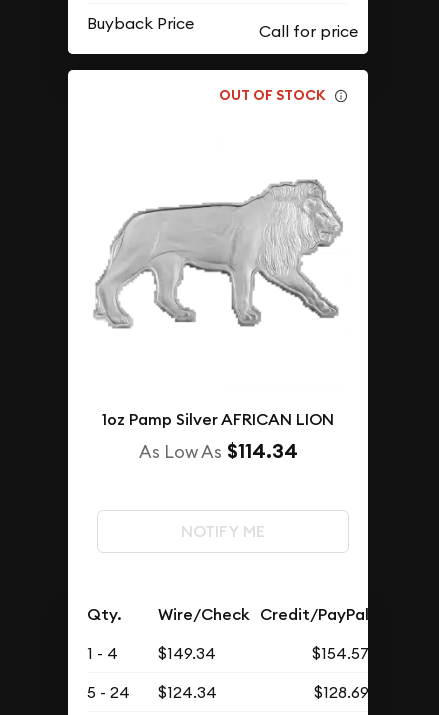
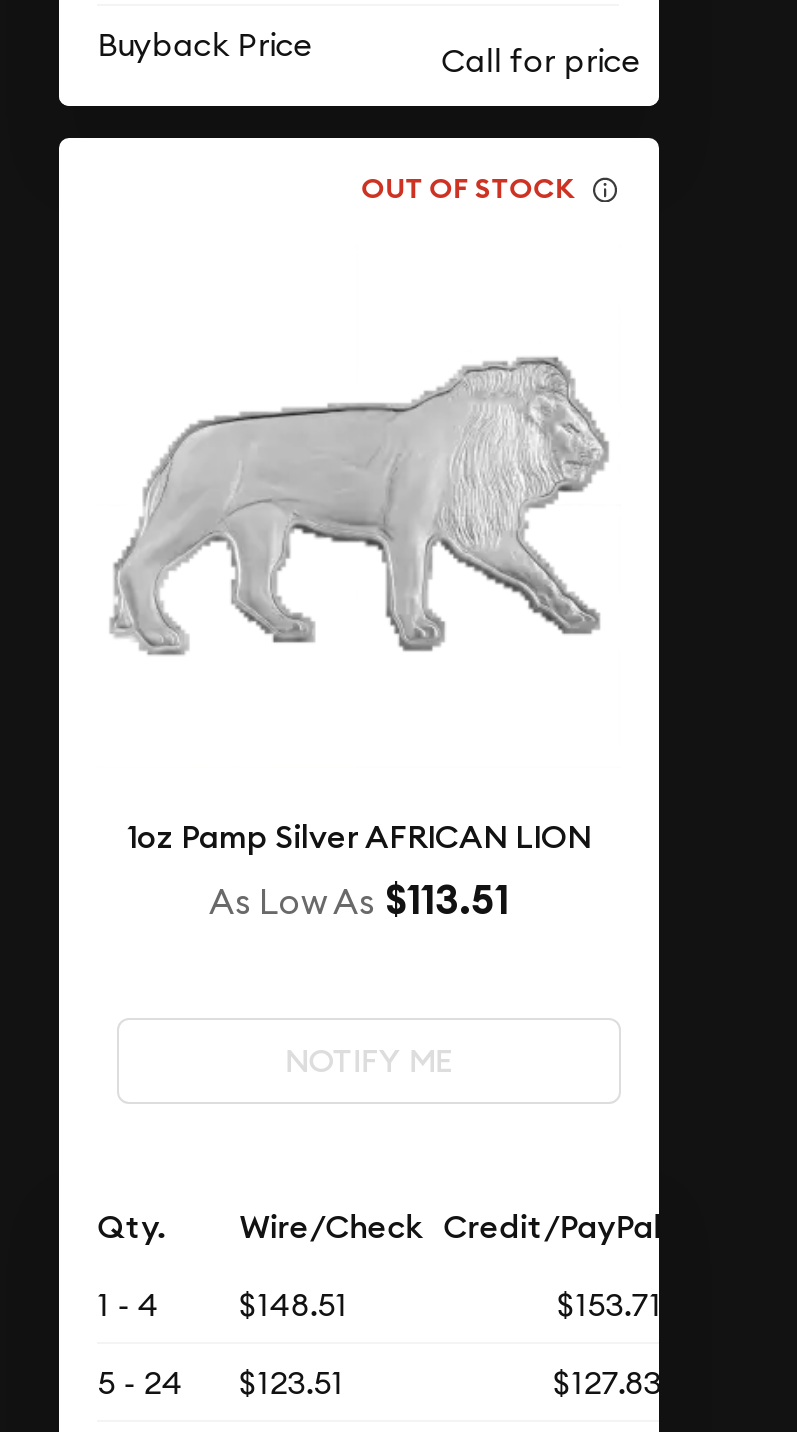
- As Low As $114.34
+ As Low As $113.51

- 1 - 4 $149.34
+ 1 - 4 $148.51

- $154.57
+ $153.71

- 5 - 24 $124.34
+ 5 - 24 $123.51

- $128.69
+ $127.83
